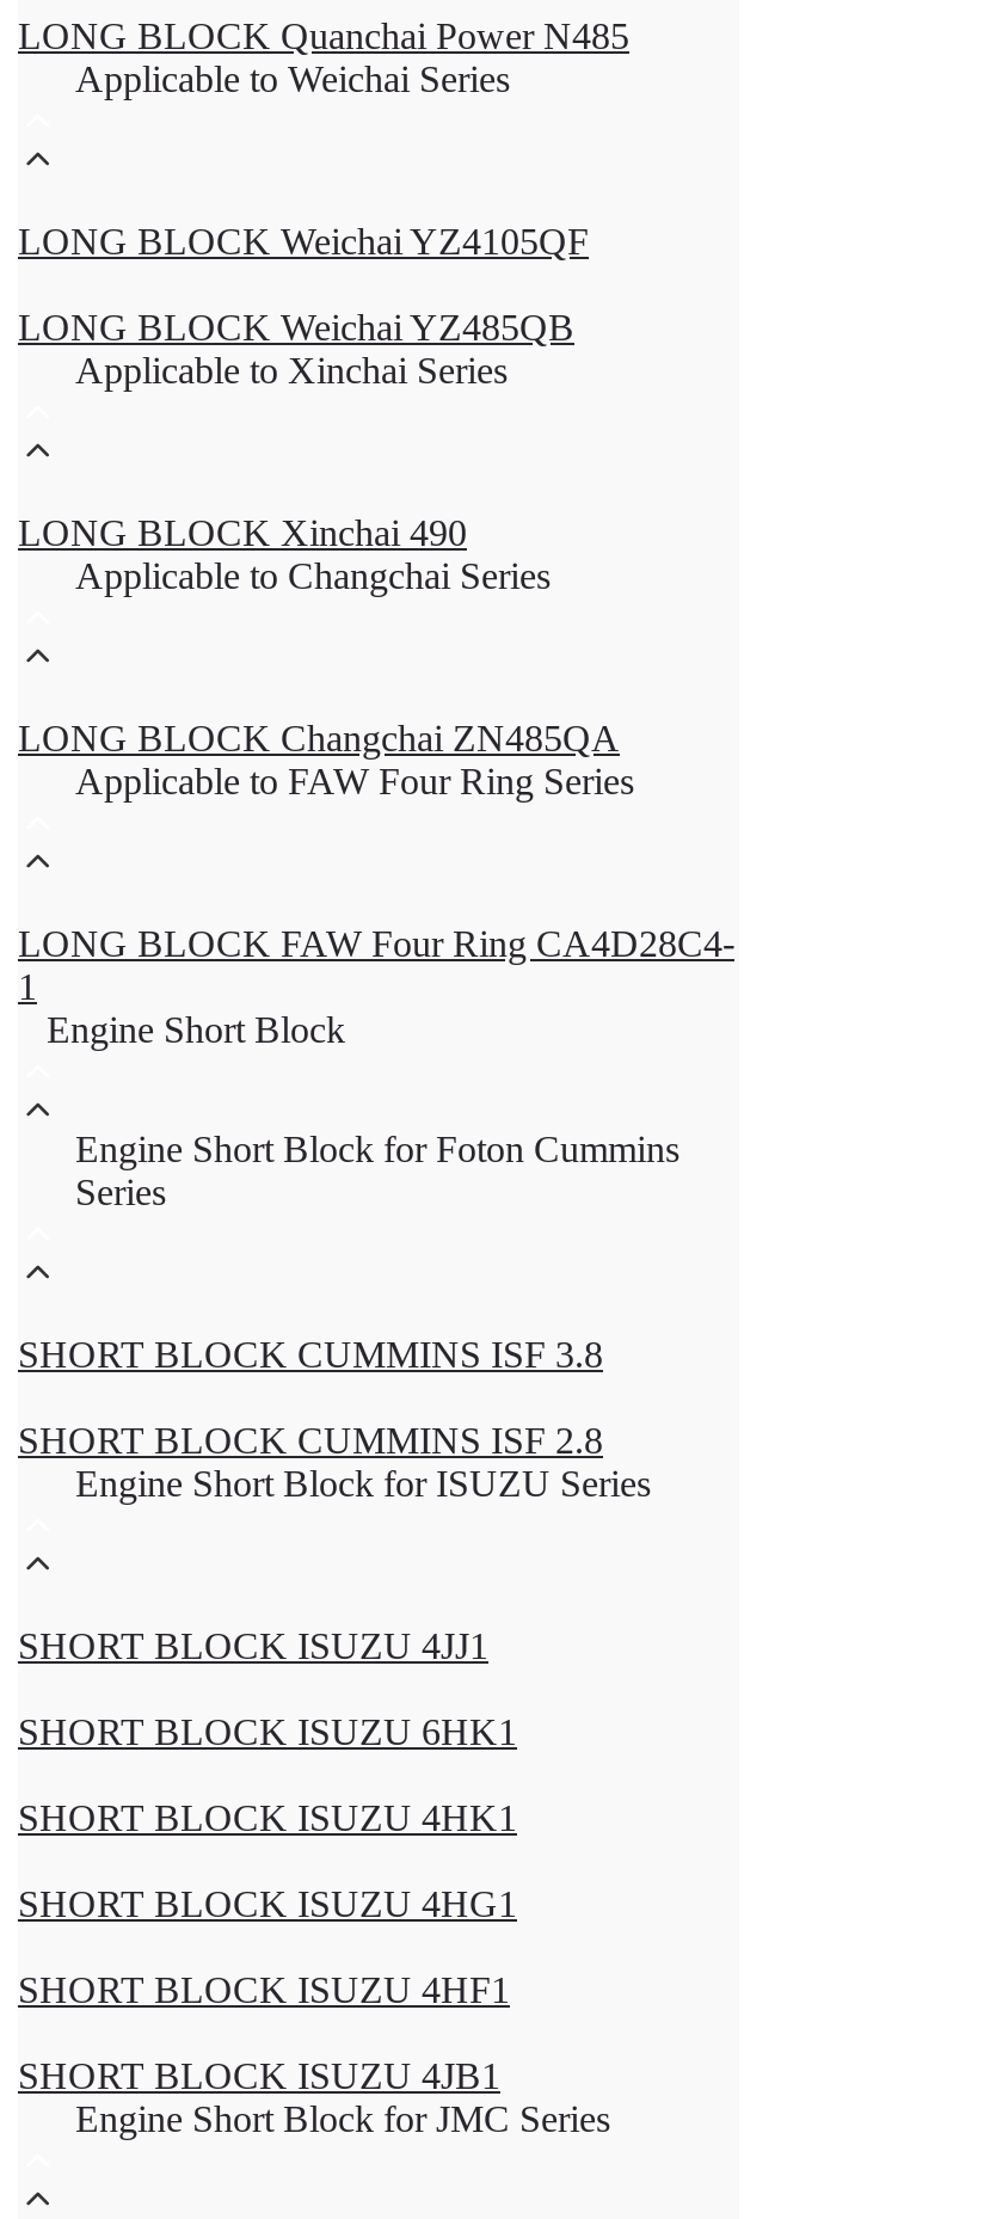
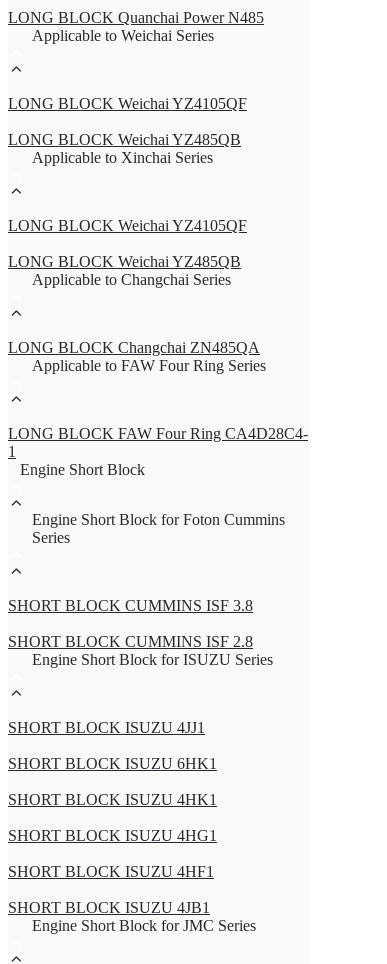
- LONG BLOCK Xinchai 490
+ LONG BLOCK Weichai YZ4105QF
+ LONG BLOCK Weichai YZ485QB
